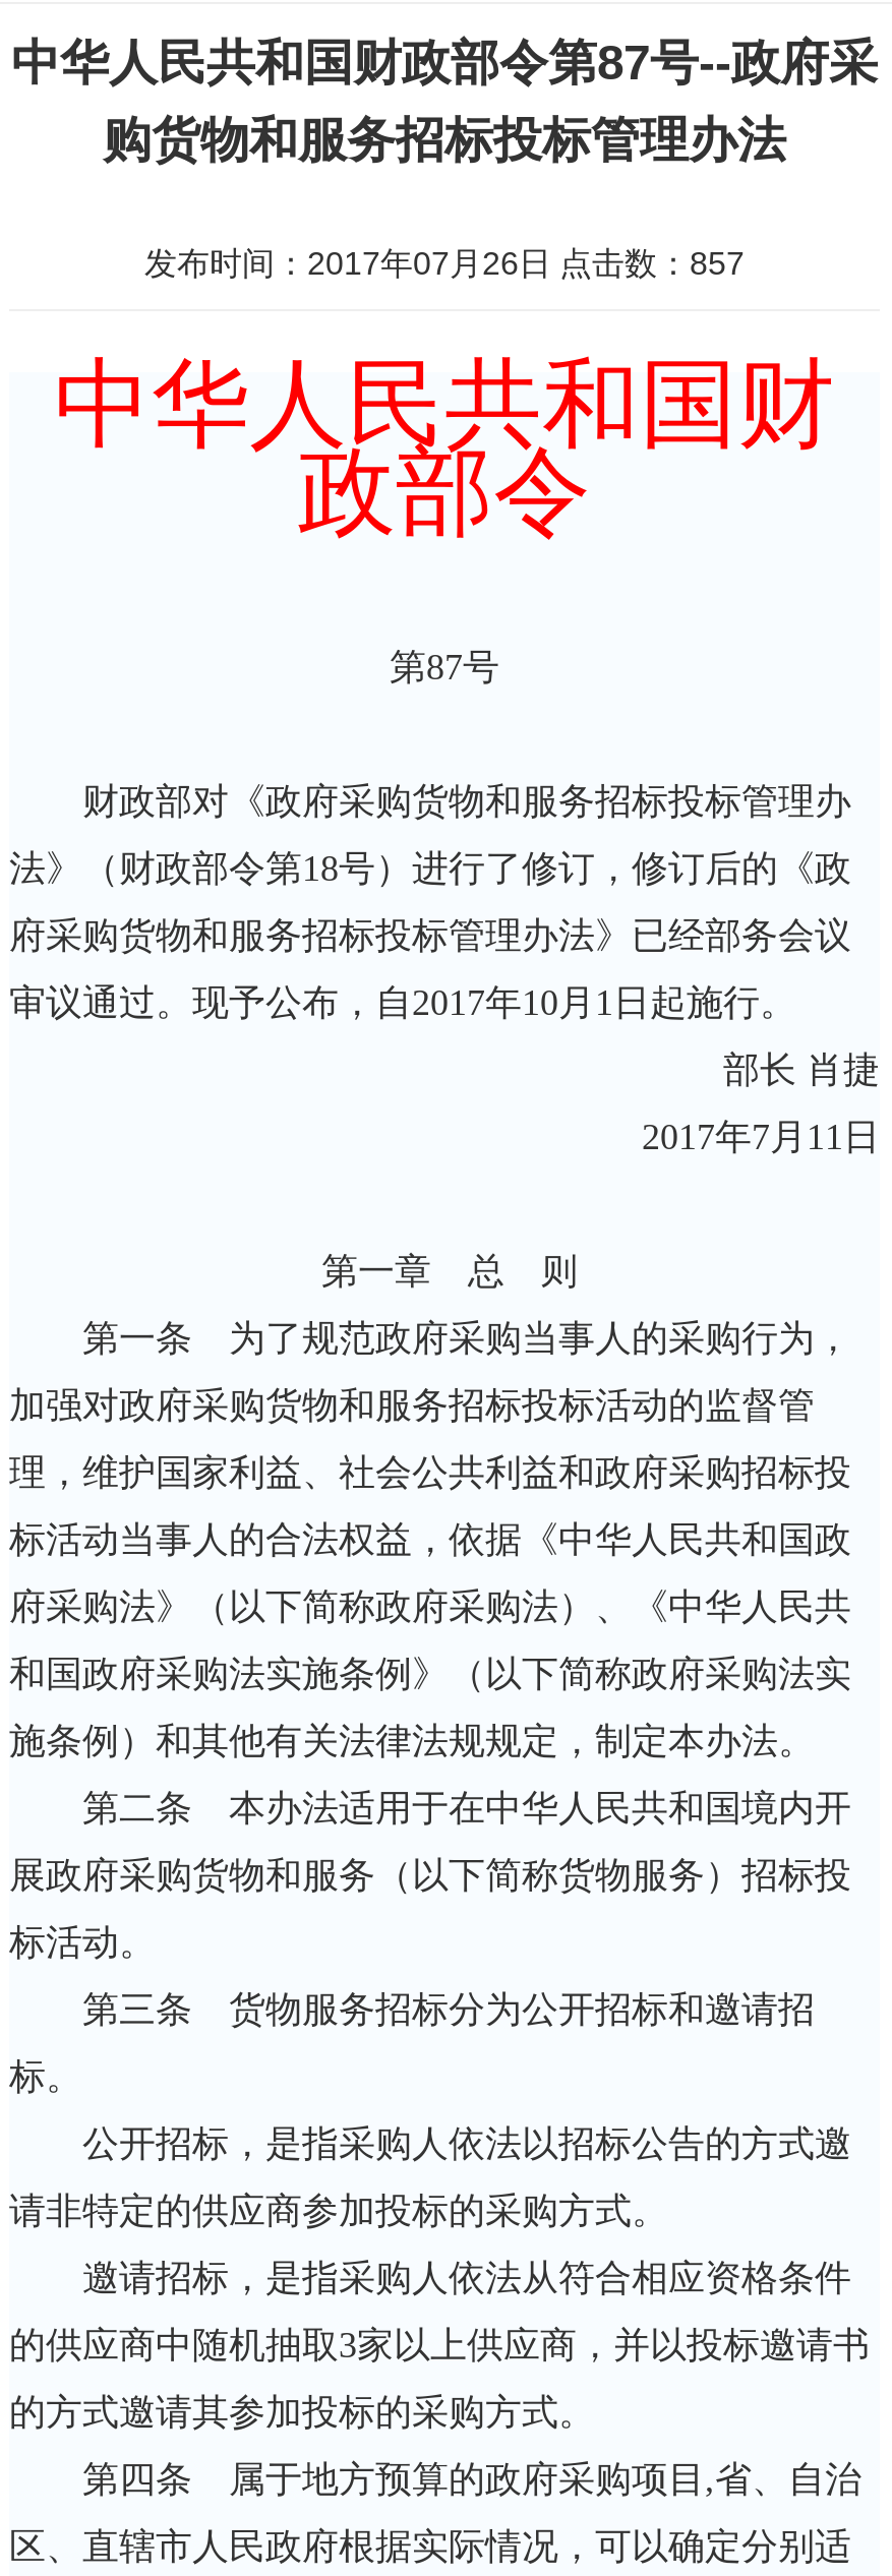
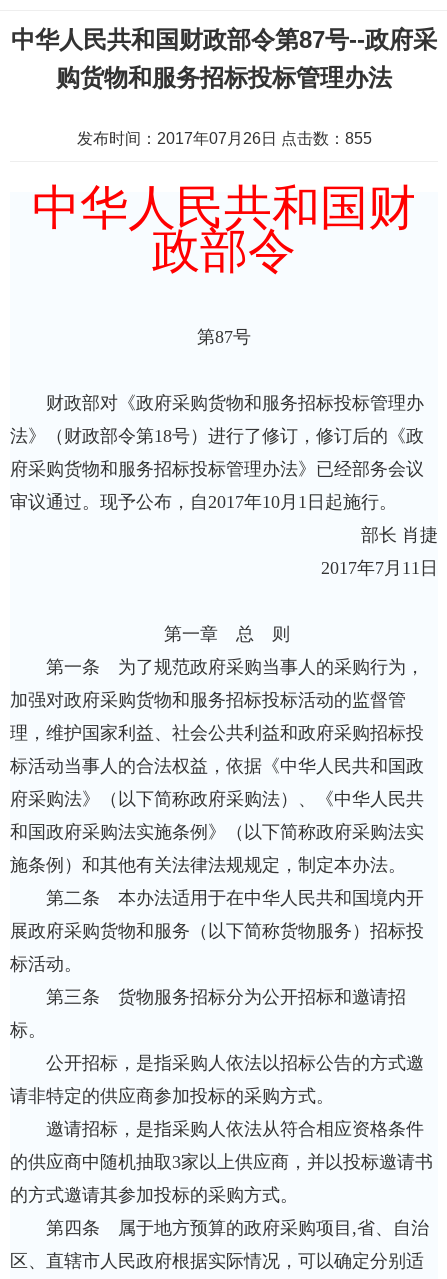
- 发布时间：2017年07月26日 点击数：857
+ 发布时间：2017年07月26日 点击数：855
